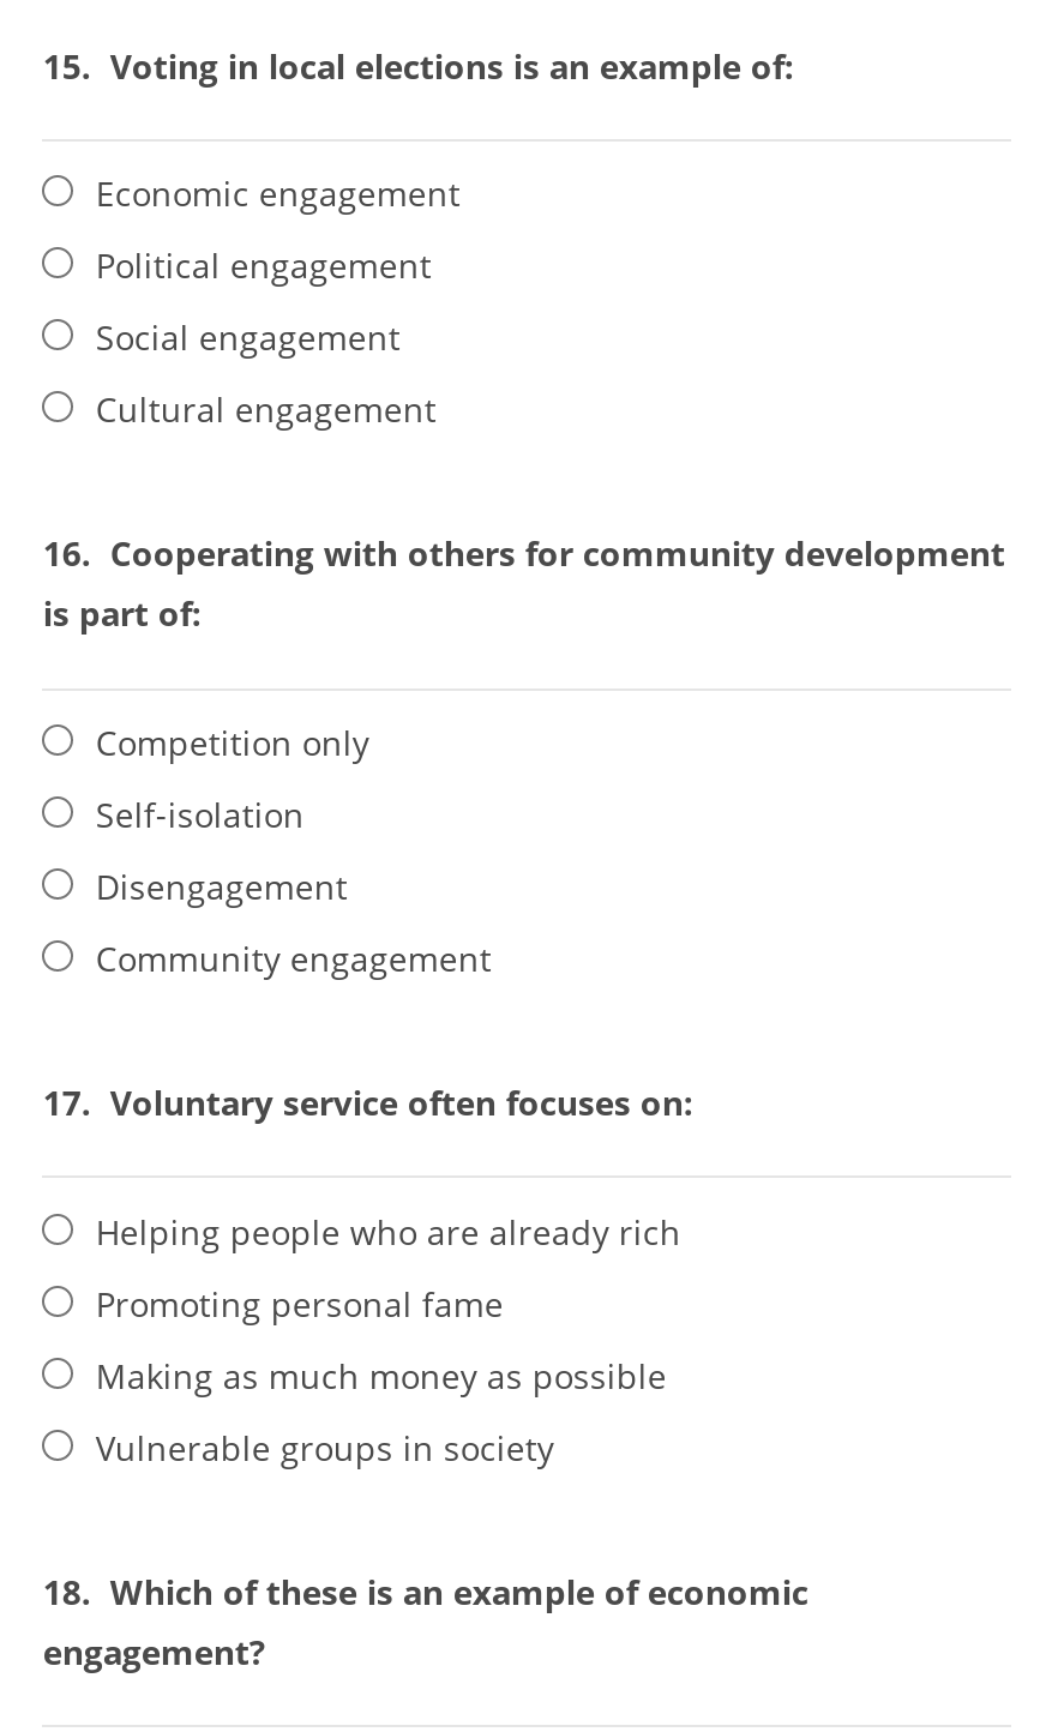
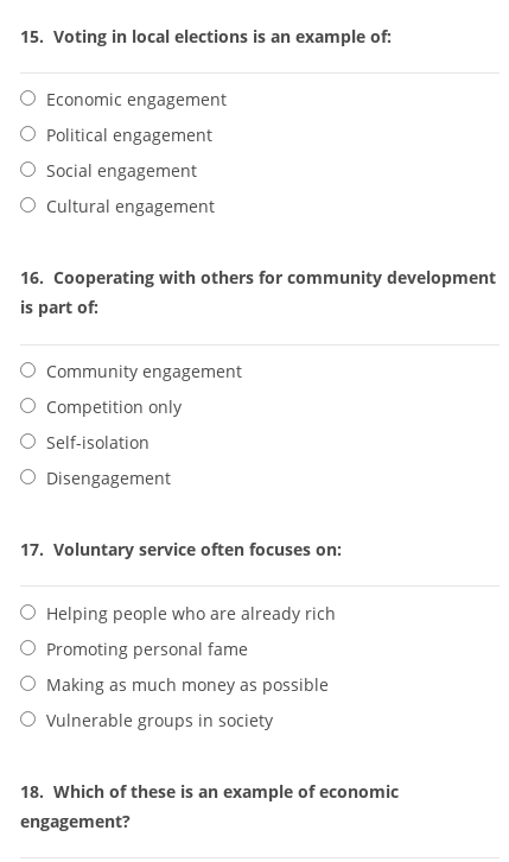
moved down: Competition only | Self-isolation | Disengagement

moved up: Community engagement
